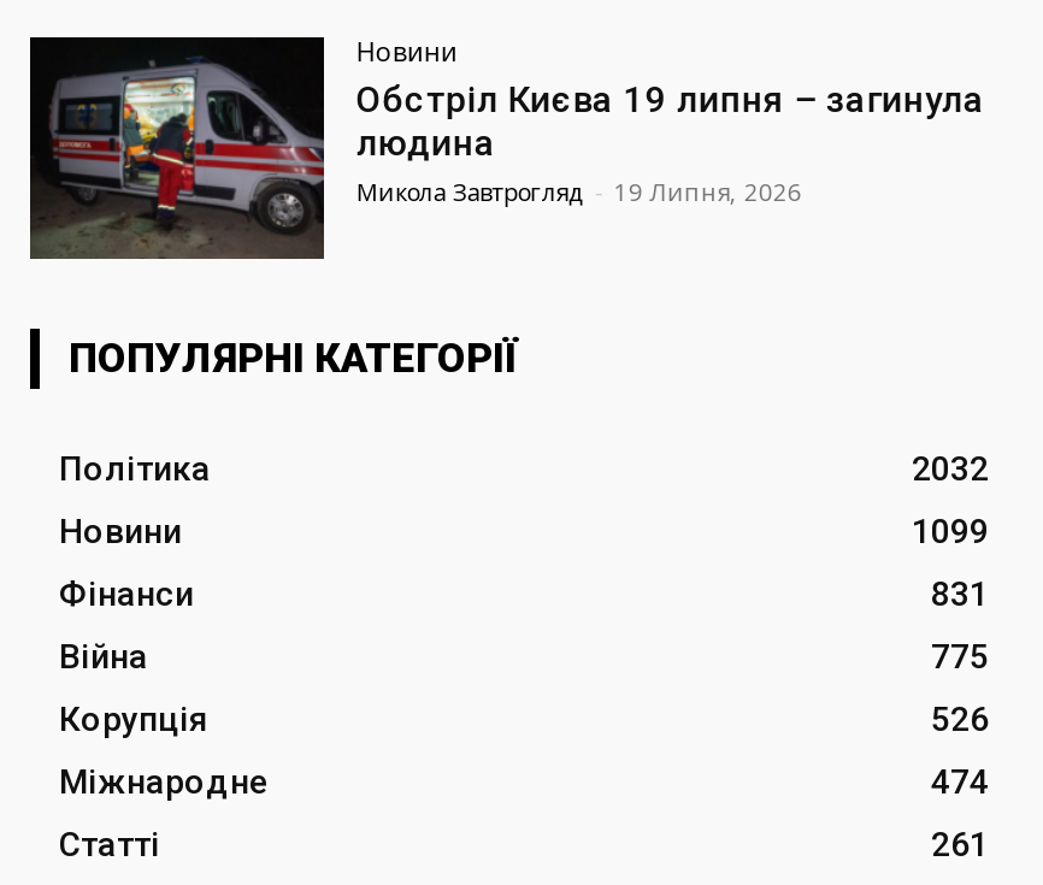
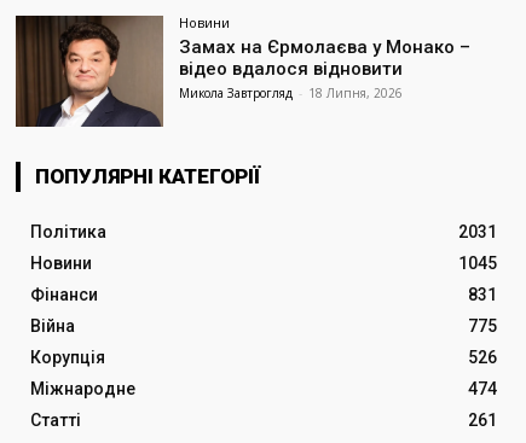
- [image]
- Обстріл Києва 19 липня – загинула
- людина
- Микола Завтрогляд - 19 Липня, 2026
+ [image]
+ Замах на Єрмолаєва у Монако –
+ відео вдалося відновити
+ Микола Завтрогляд - 18 Липня, 2026

- 2032
+ 2031

- 1099
+ 1045
